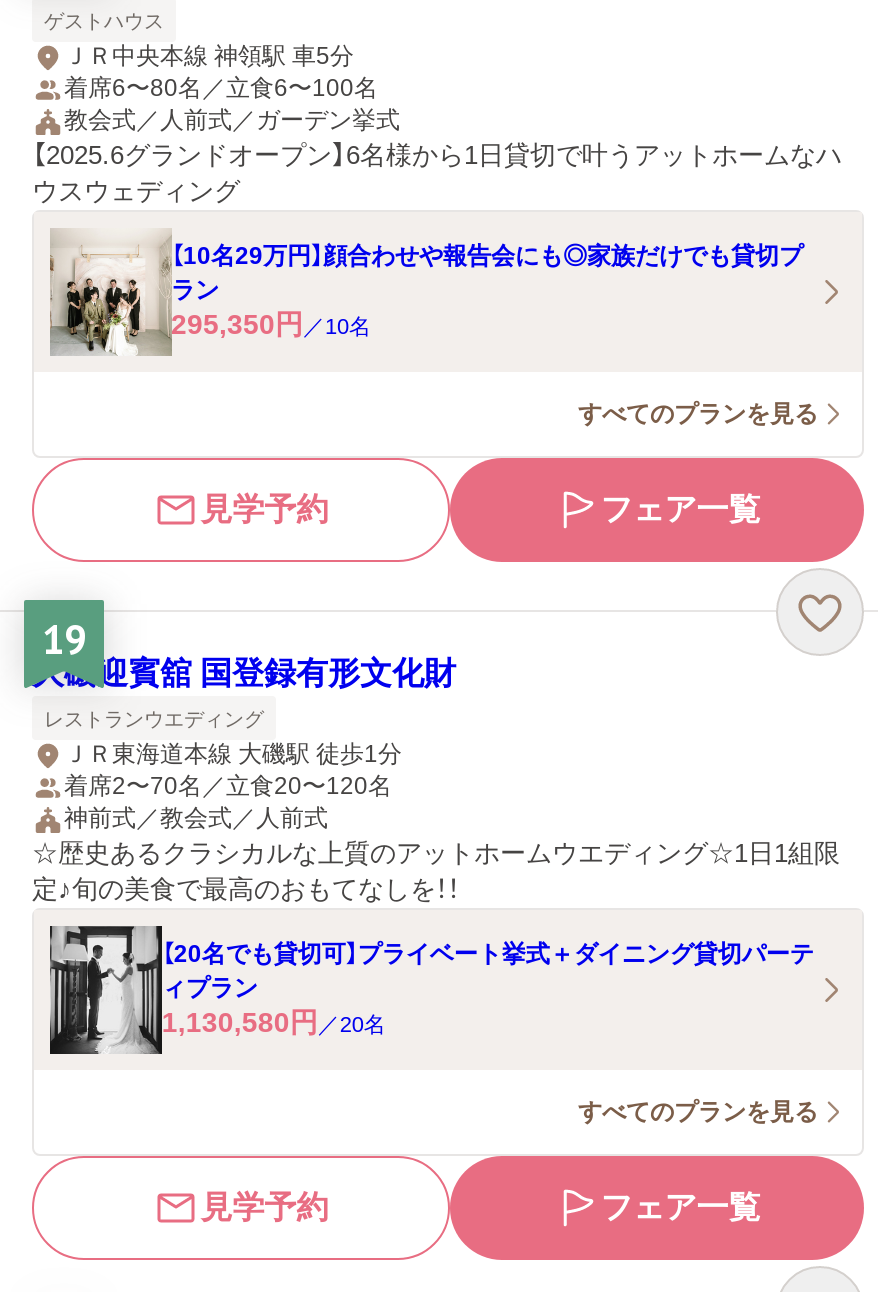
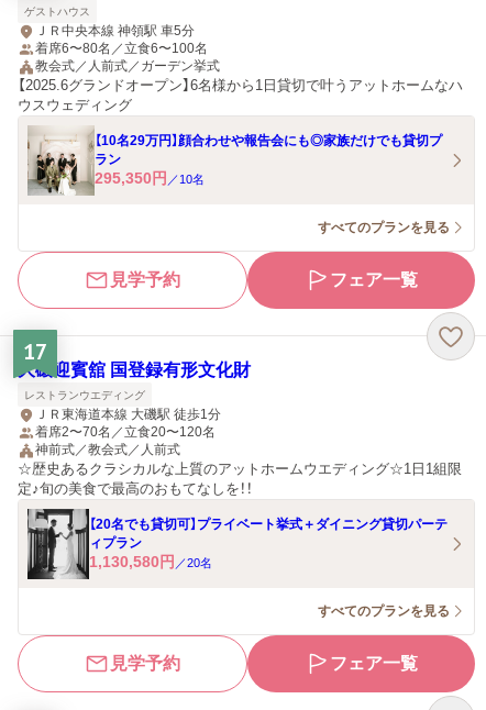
- 19
+ 17
